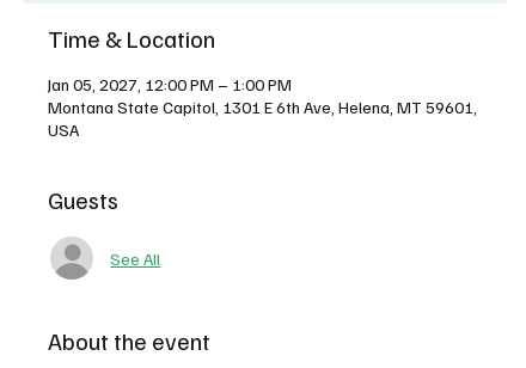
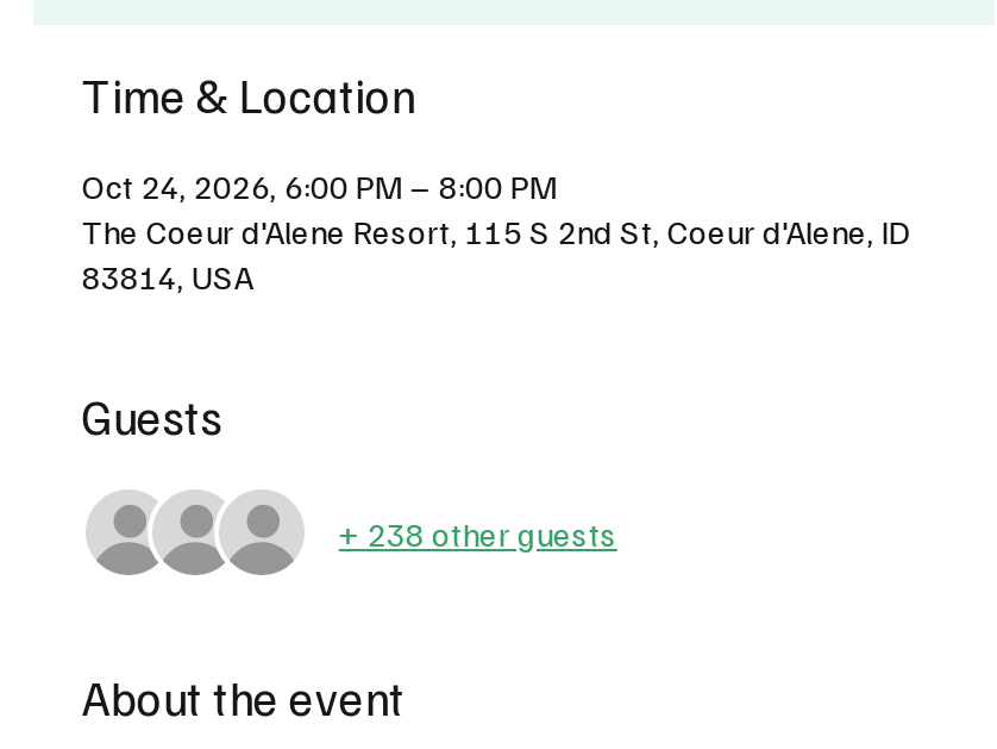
- Jan 05, 2027, 12:00 PM – 1:00 PM
- Montana State Capitol, 1301 E 6th Ave, Helena, MT 59601,
- USA
+ Oct 24, 2026, 6:00 PM – 8:00 PM
+ The Coeur d'Alene Resort, 115 S 2nd St, Coeur d'Alene, ID
+ 83814, USA

- See All
+ + 238 other guests
